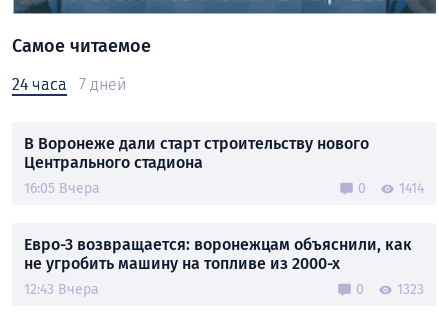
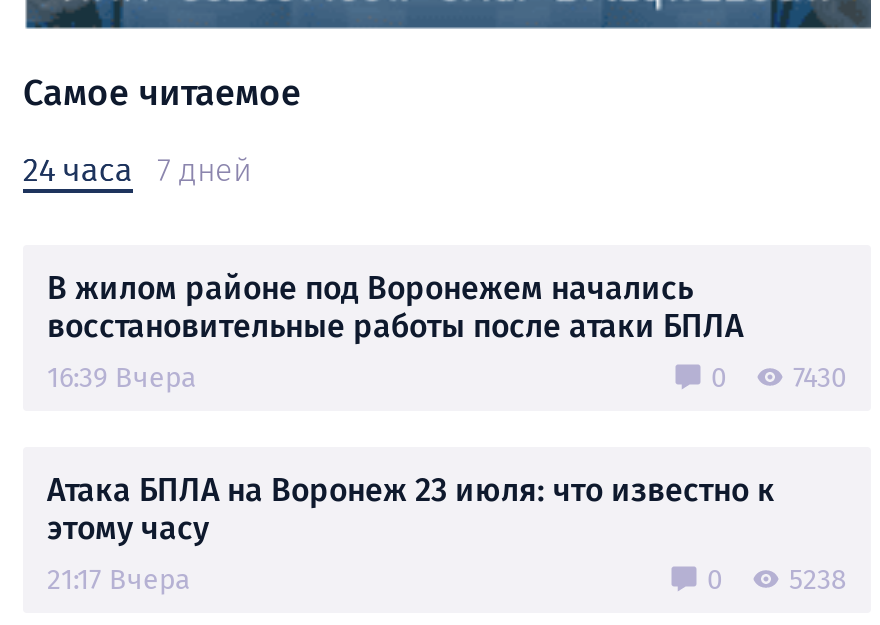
- В Воронеже дали старт строительству нового
- Центрального стадиона
- 16:05 Вчера
+ В жилом районе под Воронежем начались
+ восстановительные работы после атаки БПЛА
+ 16:39 Вчера

- 0 1414
+ 0 7430

- Евро-3 возвращается: воронежцам объяснили, как
- не угробить машину на топливе из 2000-х
- 12:43 Вчера
+ Атака БПЛА на Воронеж 23 июля: что известно к
+ этому часу
+ 21:17 Вчера

- 0 1323
+ 0 5238
